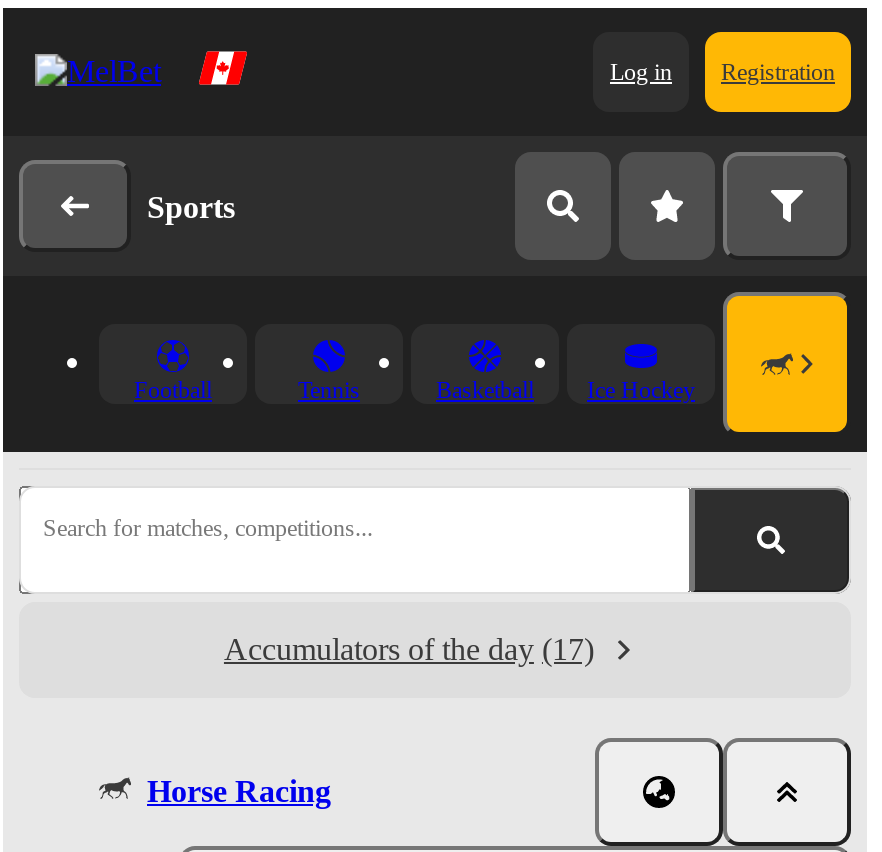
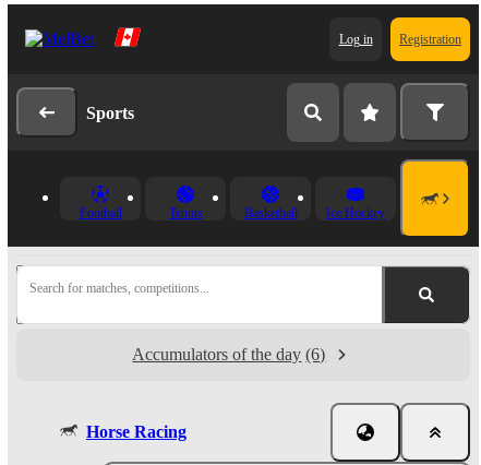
- Accumulators of the day (17)
+ Accumulators of the day (6)
